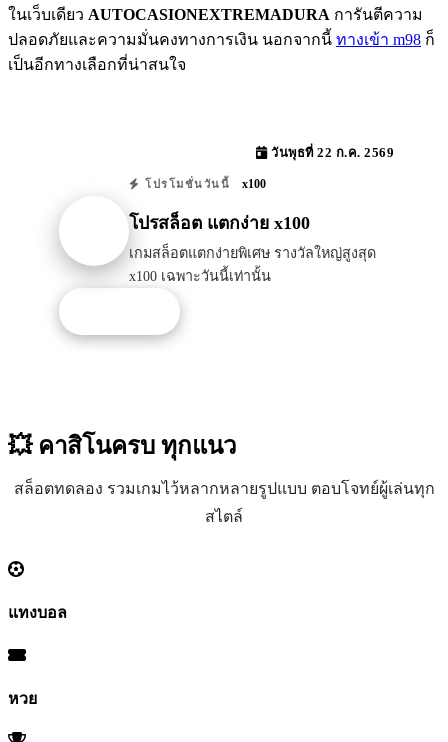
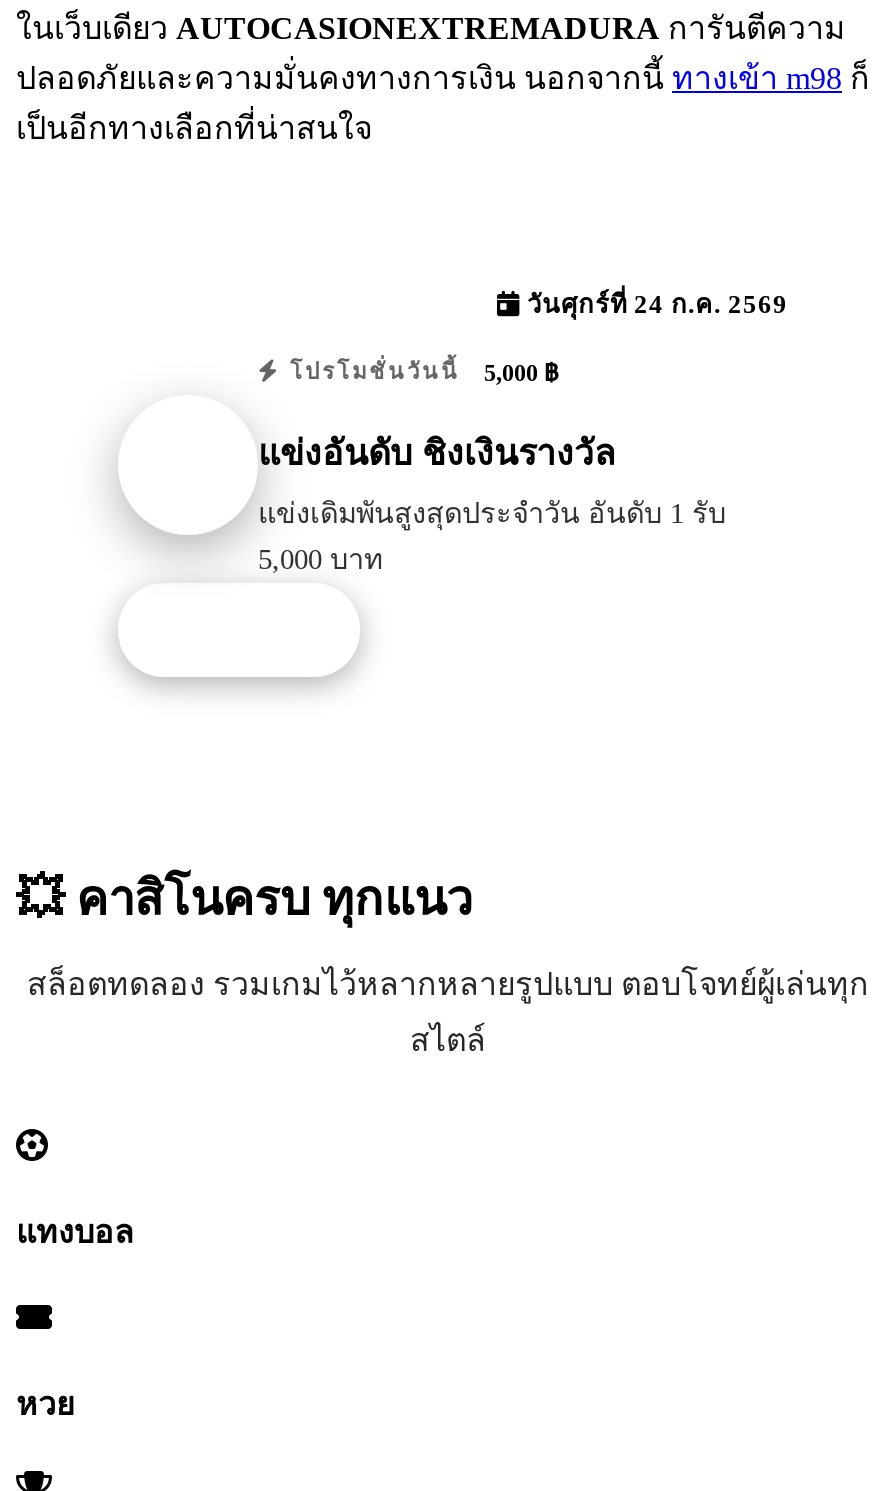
- วันพุธที่ 22 ก.ค. 2569
+ วันศุกร์ที่ 24 ก.ค. 2569

- โปรโมชั่นวันนี้ x100
+ โปรโมชั่นวันนี้ 5,000 ฿

- โปรสล็อต แตกง่าย x100
+ แข่งอันดับ ชิงเงินรางวัล

- เกมสล็อตแตกง่ายพิเศษ รางวัลใหญ่สูงสุด
- x100 เฉพาะวันนี้เท่านั้น
+ แข่งเดิมพันสูงสุดประจำวัน อันดับ 1 รับ
+ 5,000 บาท
